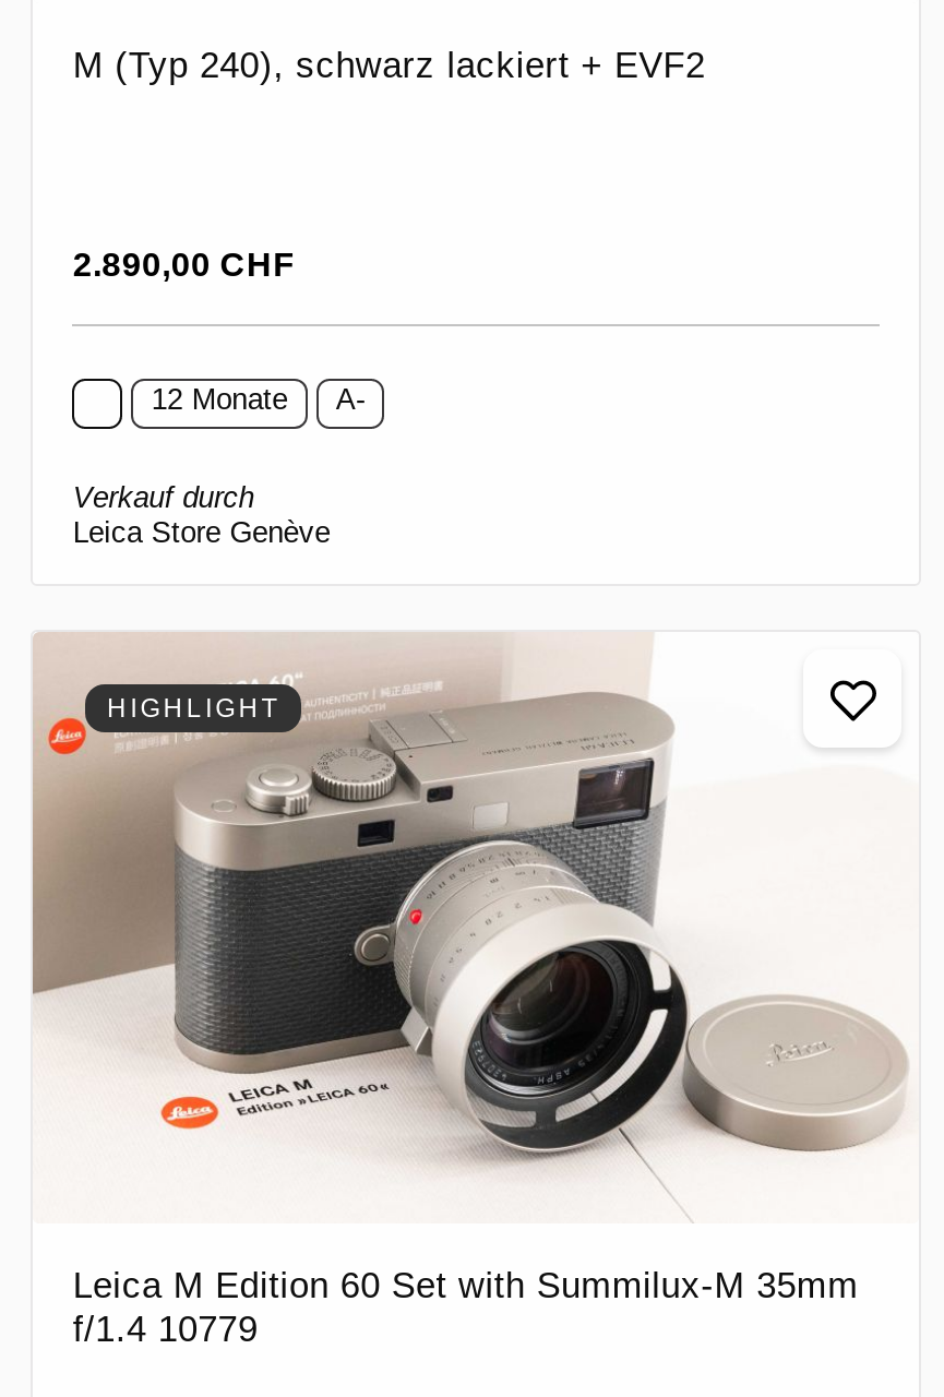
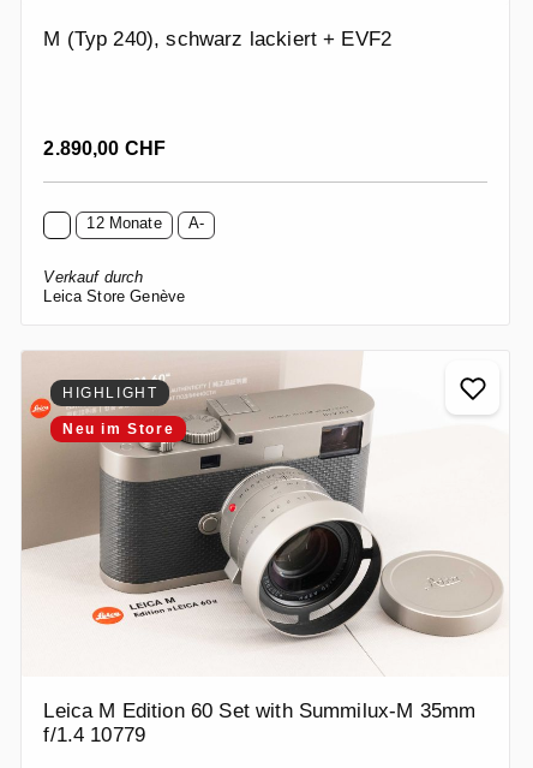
+ Neu im Store
